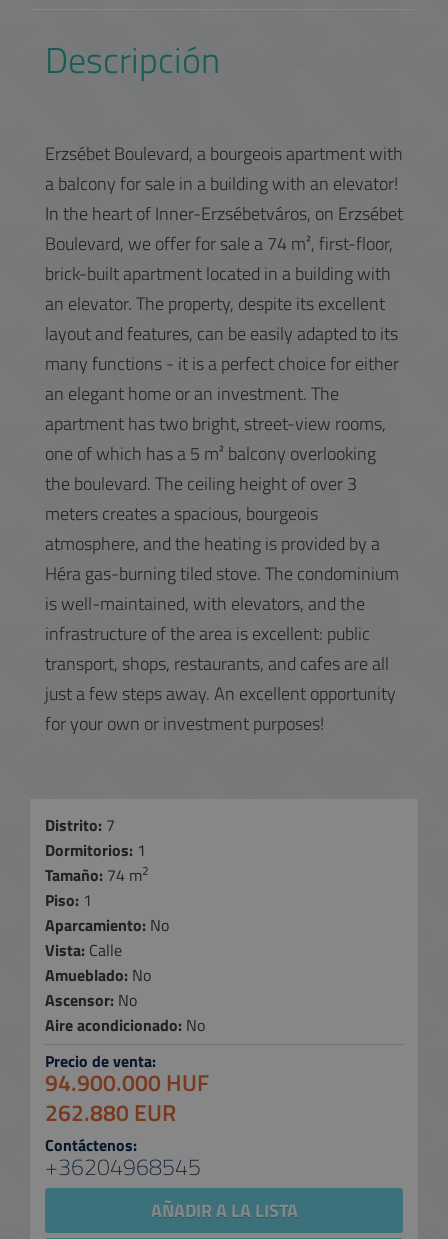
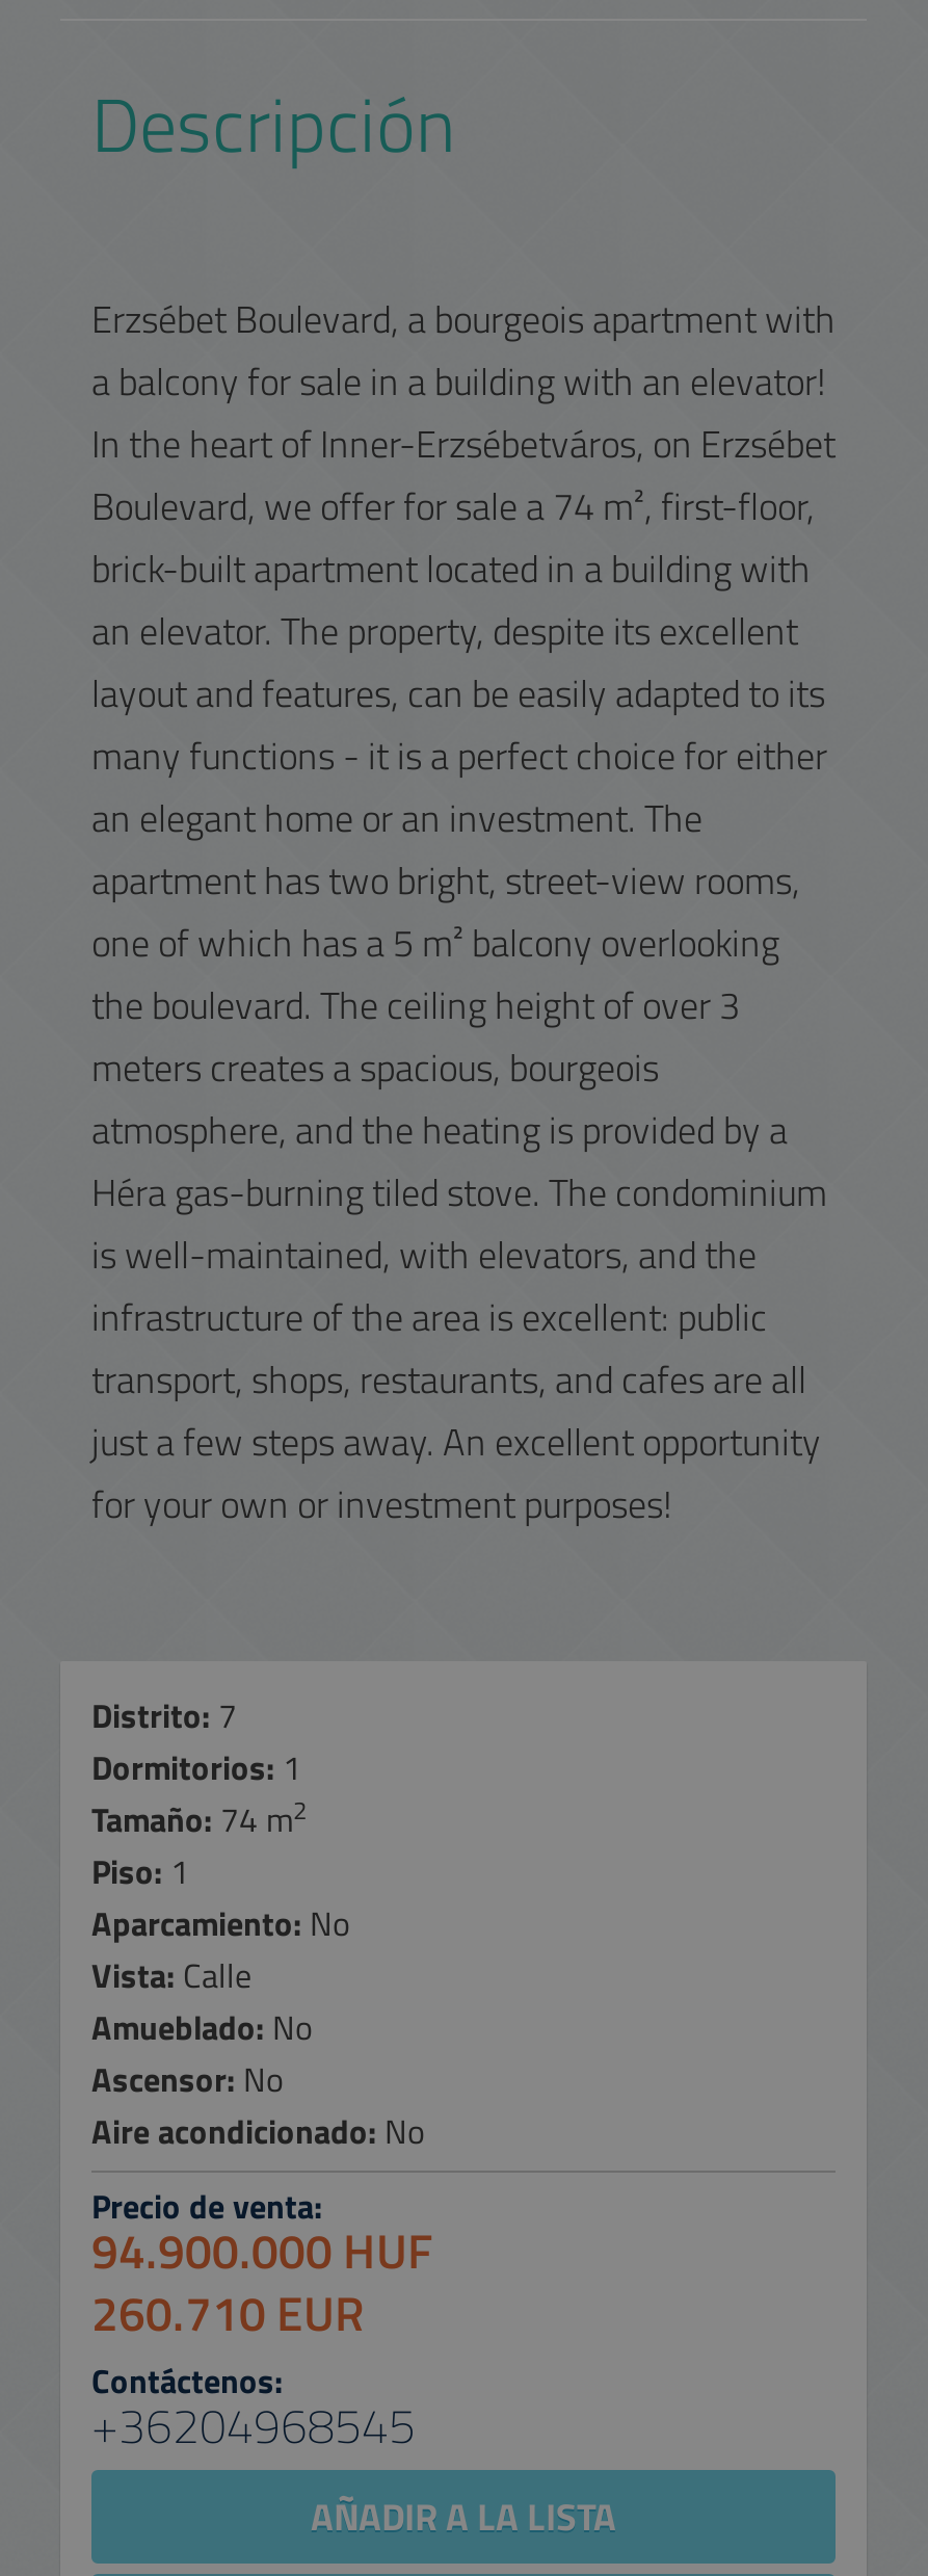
- 262.880 EUR
+ 260.710 EUR
